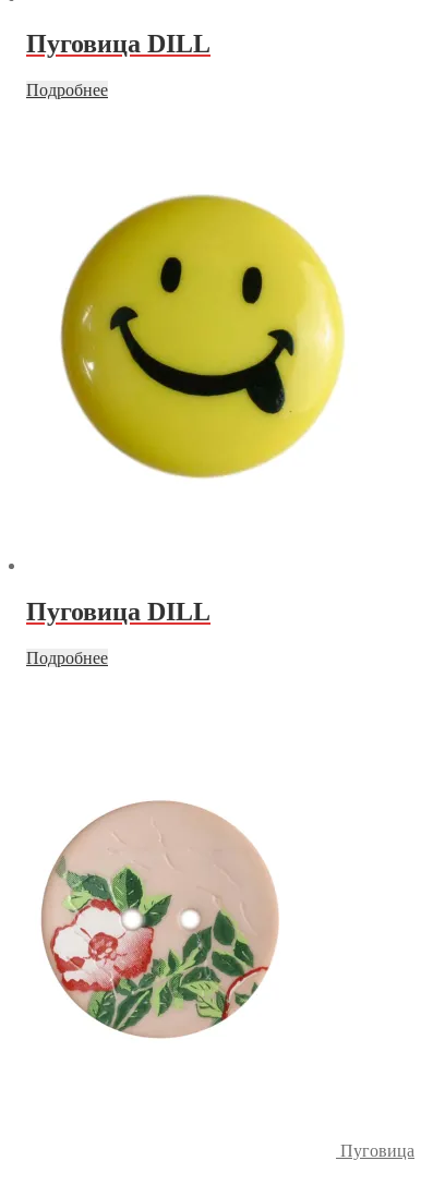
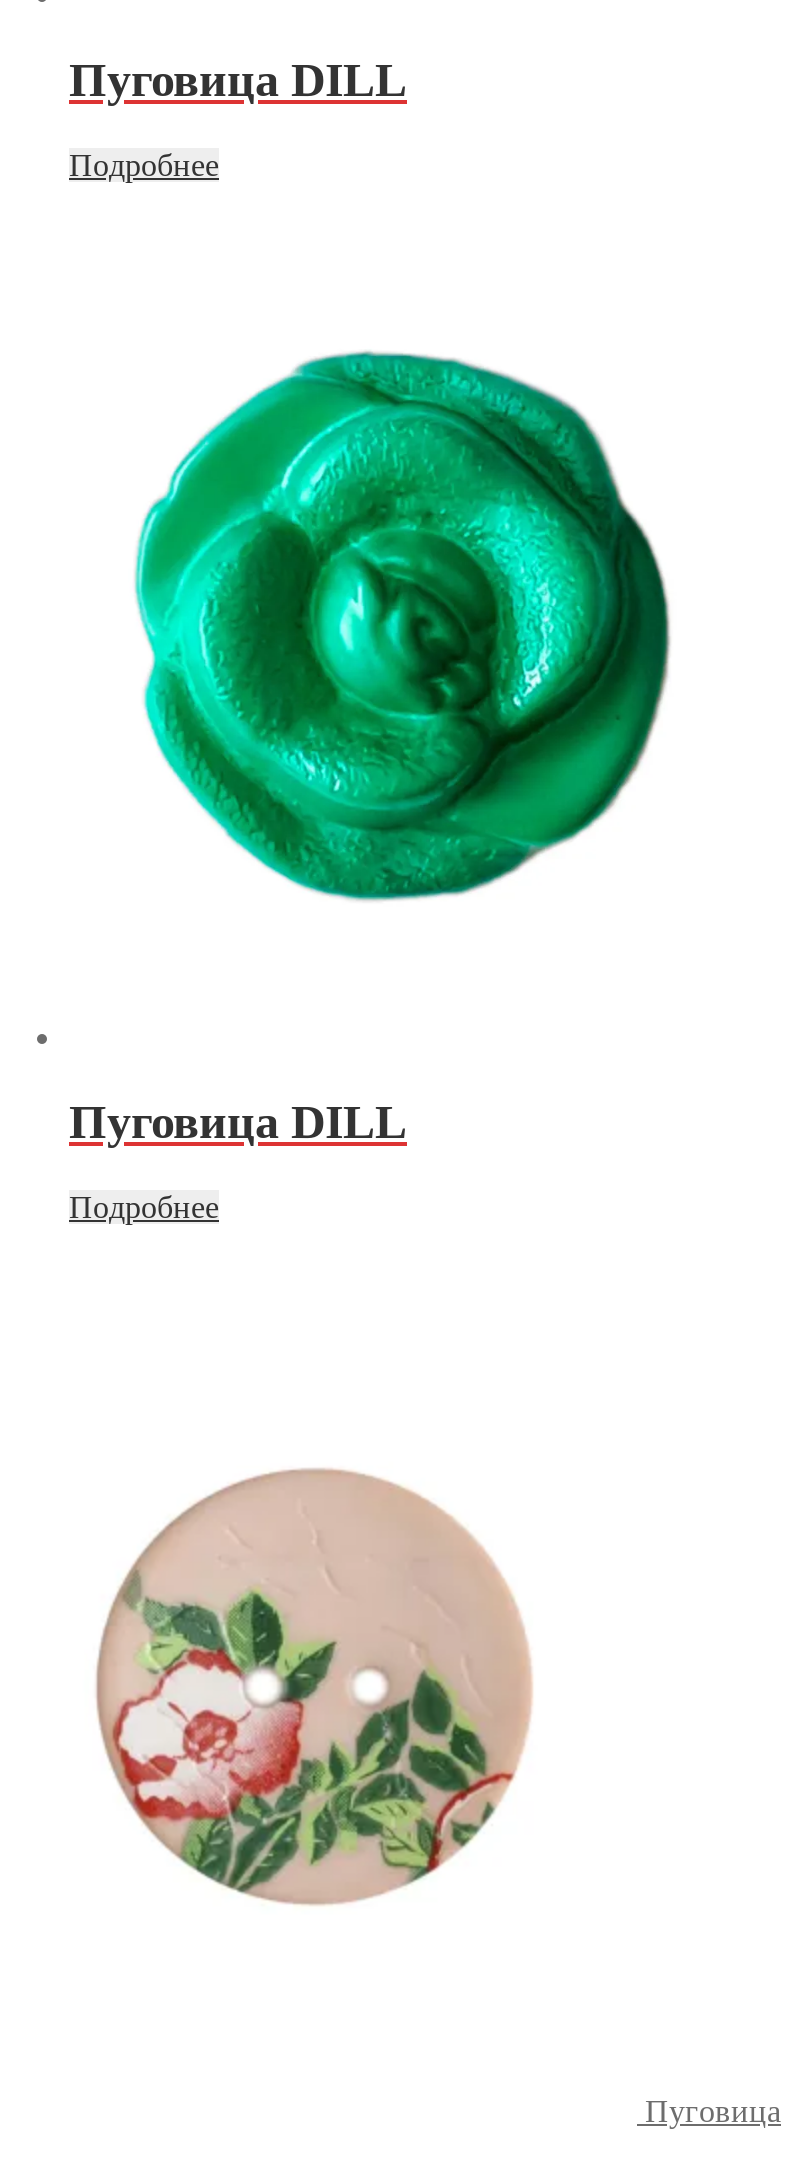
- [image]
+ [image]
